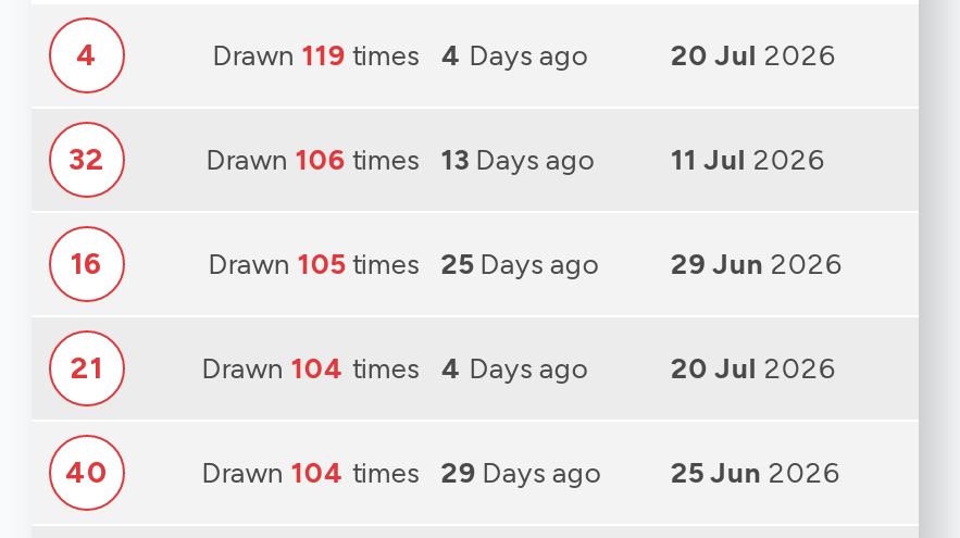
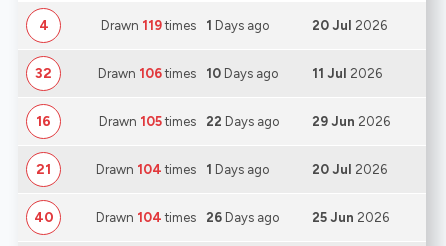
- Drawn 119 times 4 Days ago
+ Drawn 119 times 1 Days ago

- Drawn 106 times 13 Days ago
+ Drawn 106 times 10 Days ago

- Drawn 105 times 25 Days ago
+ Drawn 105 times 22 Days ago

- Drawn 104 times 4 Days ago
+ Drawn 104 times 1 Days ago

- Drawn 104 times 29 Days ago
+ Drawn 104 times 26 Days ago
